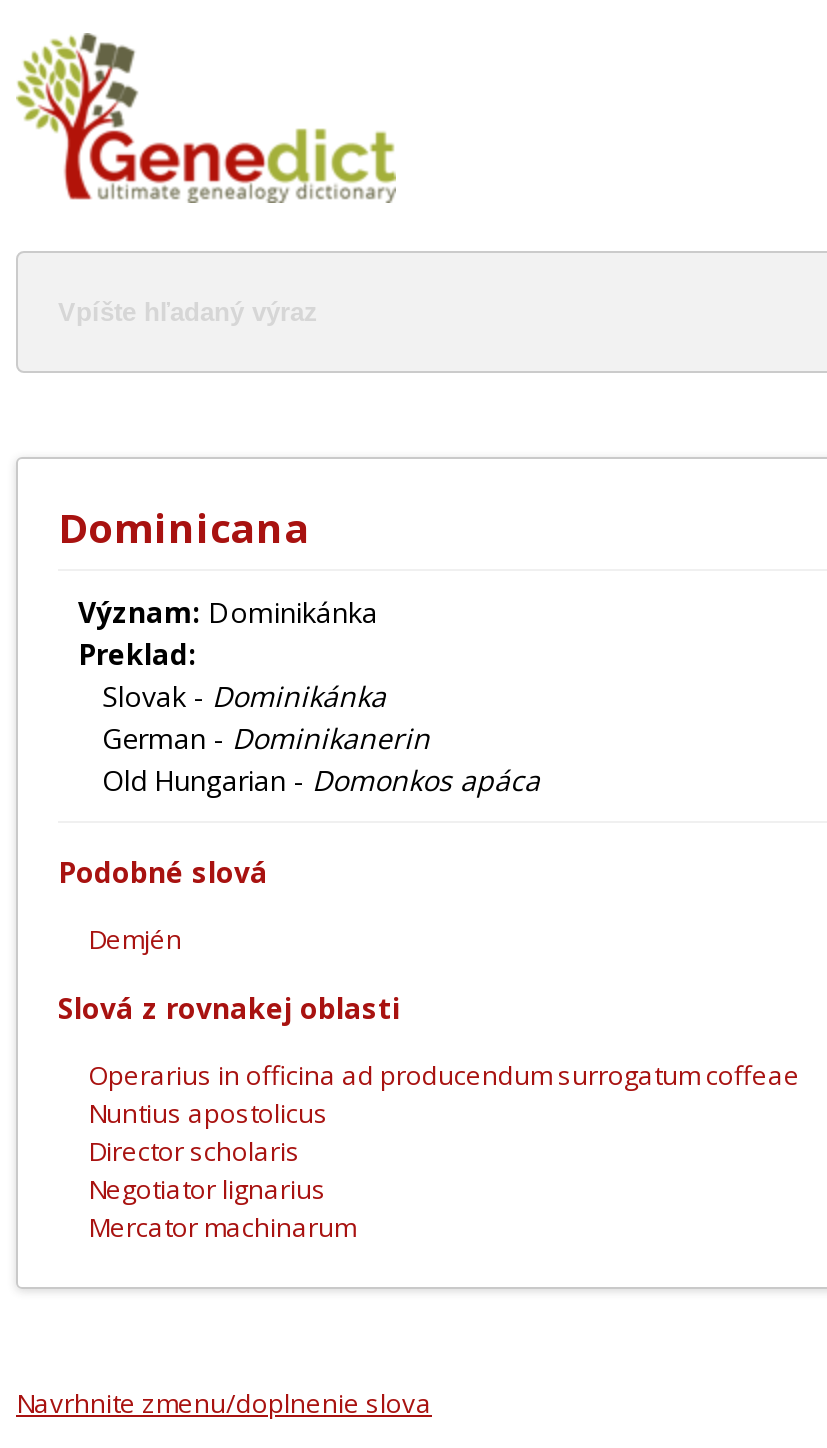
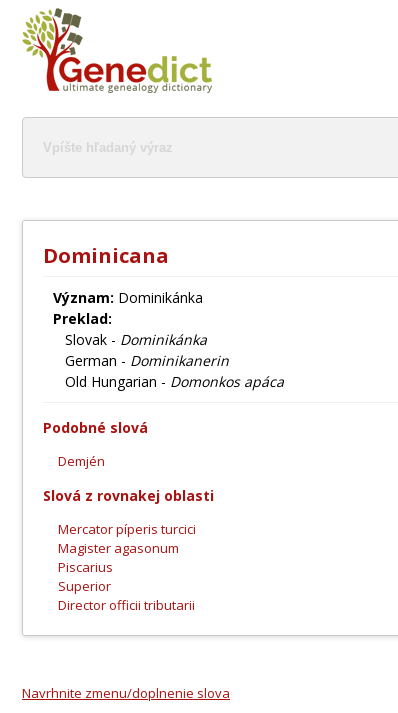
- Operarius in officina ad producendum surrogatum coffeae
- Nuntius apostolicus
- Director scholaris
- Negotiator lignarius
- Mercator machinarum
+ Mercator píperis turcici
+ Magister agasonum
+ Piscarius
+ Superior
+ Director officii tributarii
